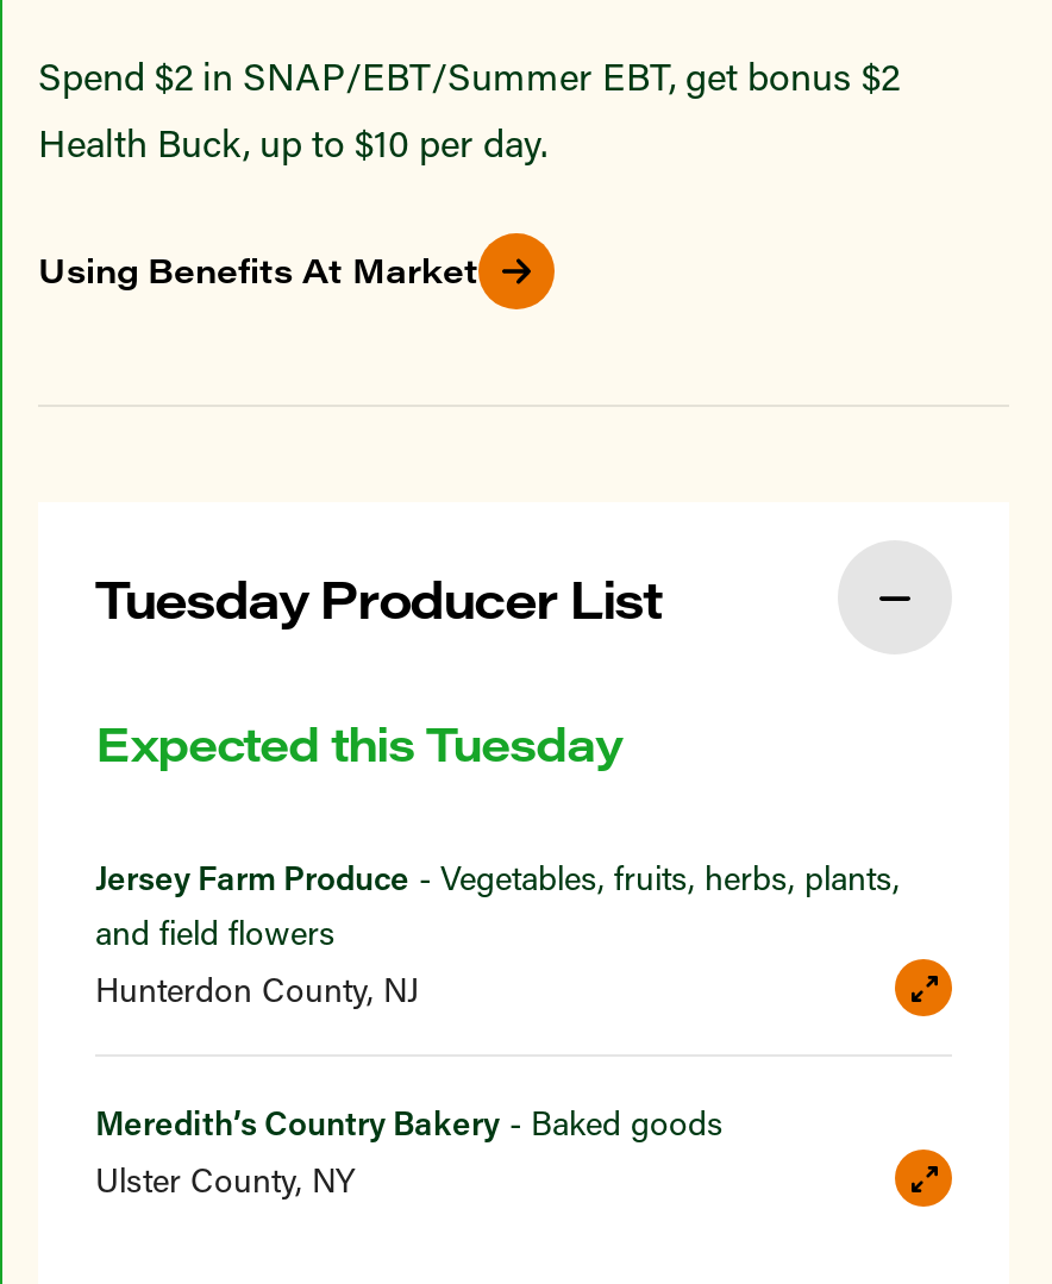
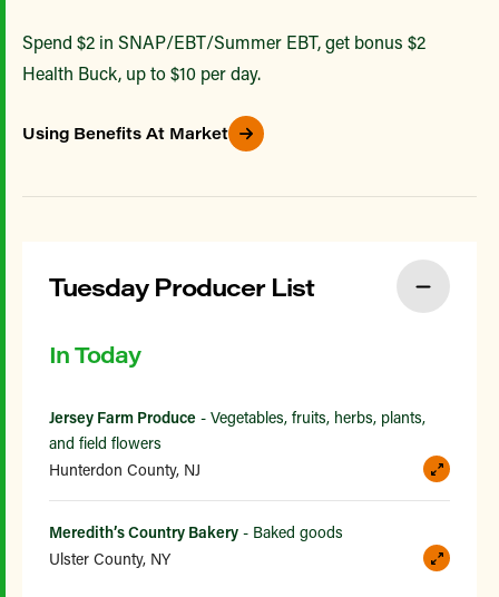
- Expected this Tuesday
+ In Today
